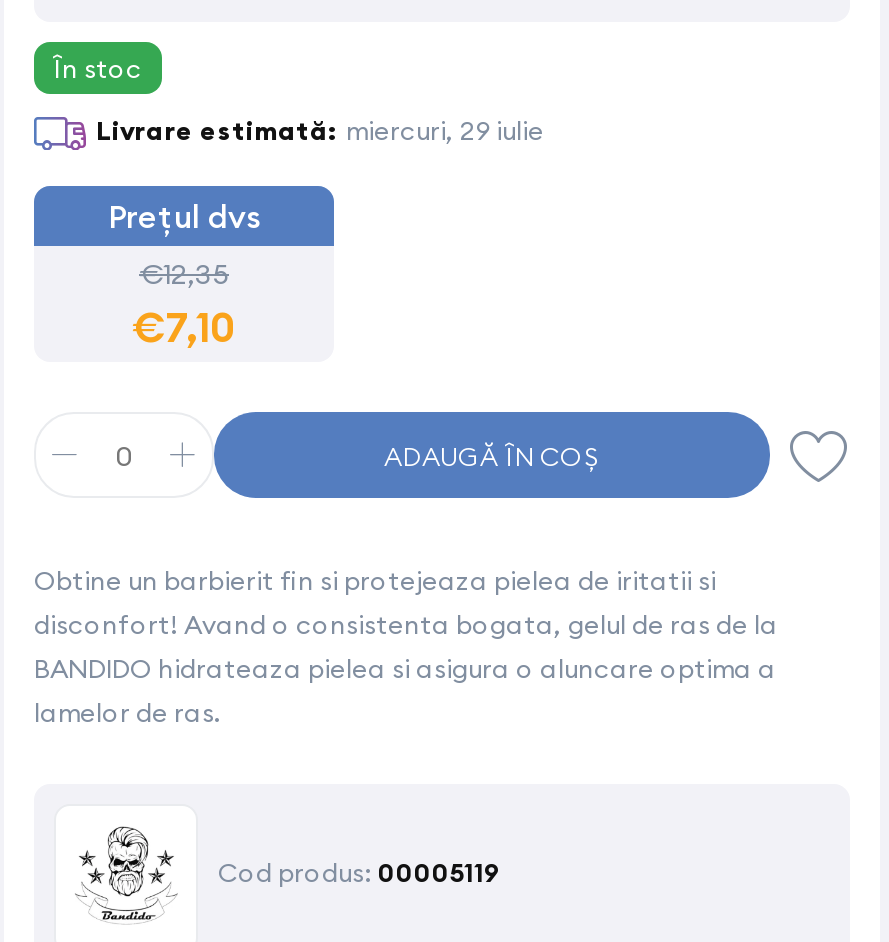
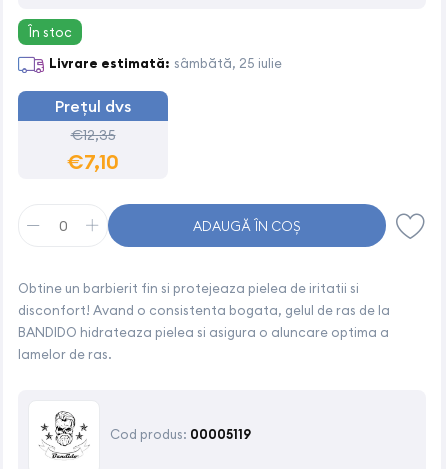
- Livrare estimată: miercuri, 29 iulie
+ Livrare estimată: sâmbătă, 25 iulie
